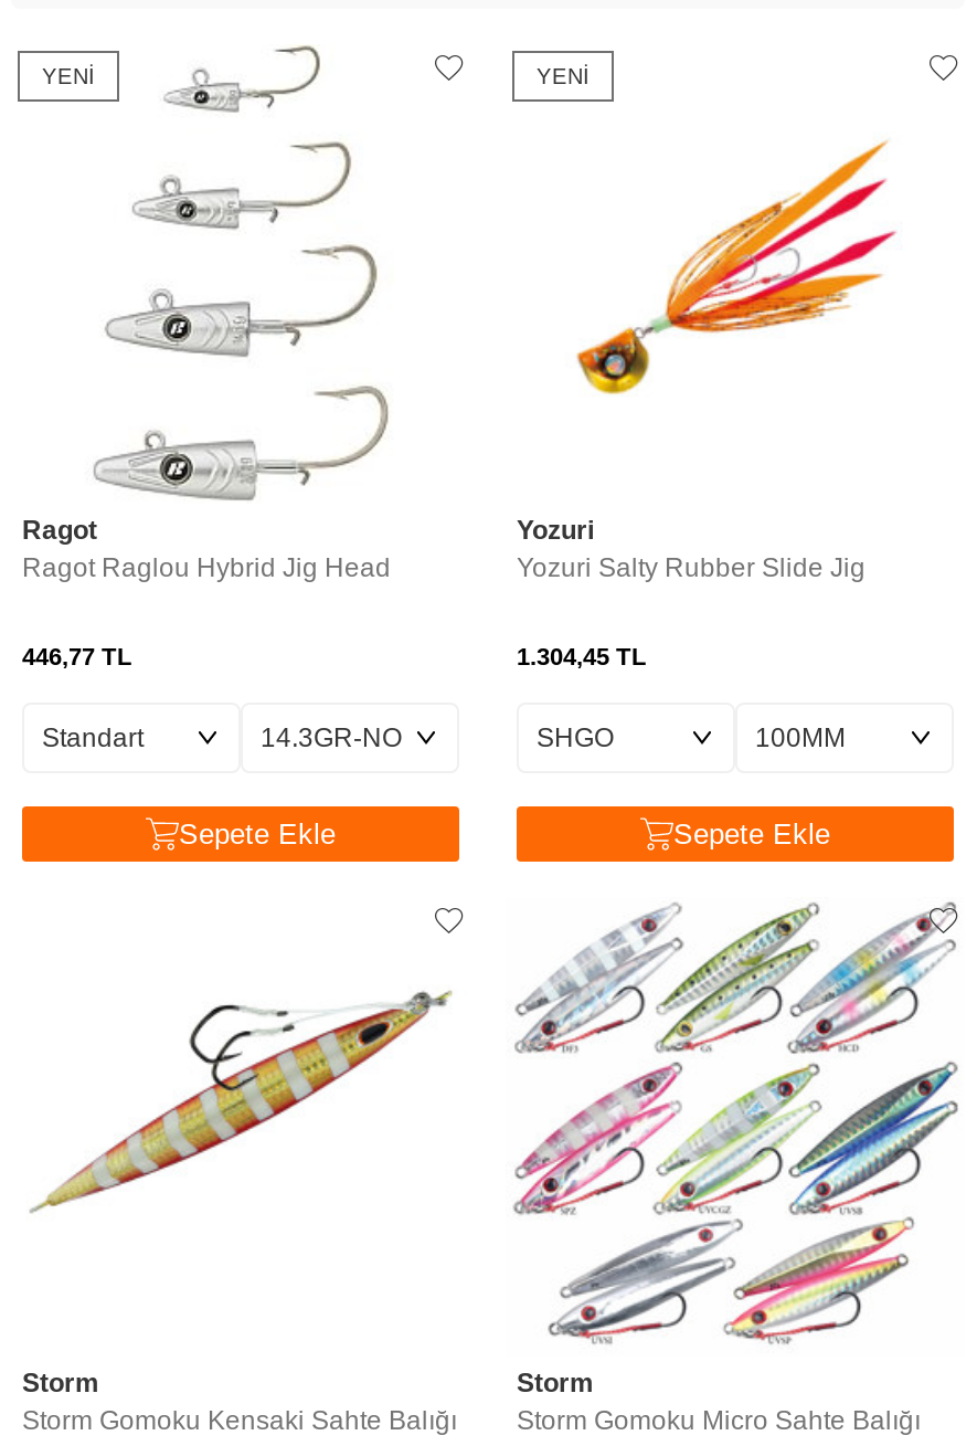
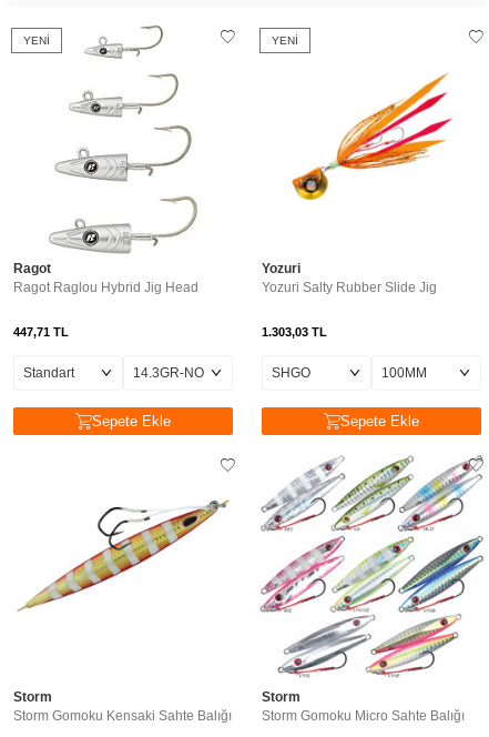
- 446,77 TL
+ 447,71 TL

- 1.304,45 TL
+ 1.303,03 TL
